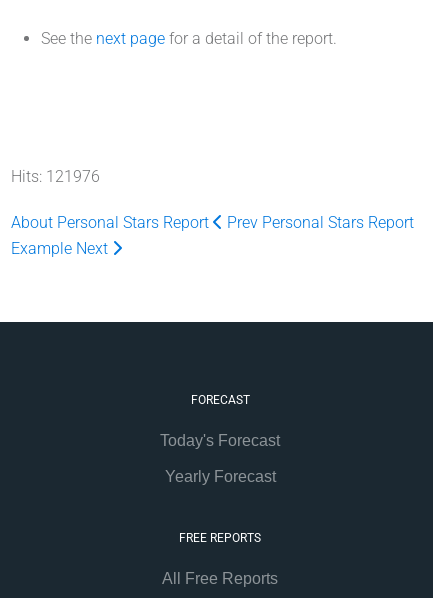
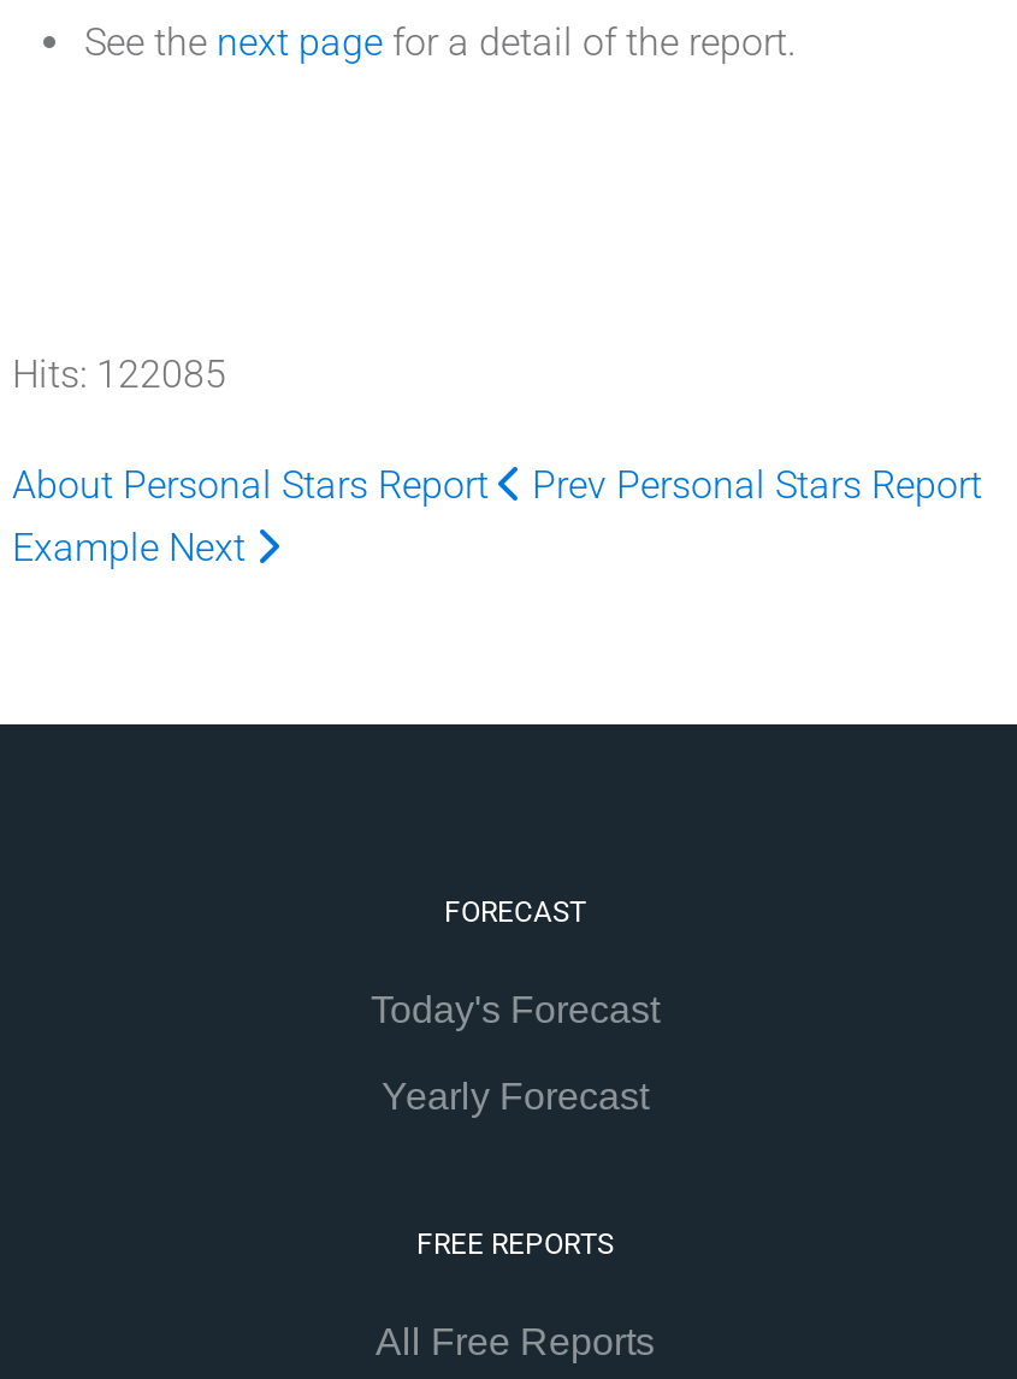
- Hits: 121976
+ Hits: 122085
